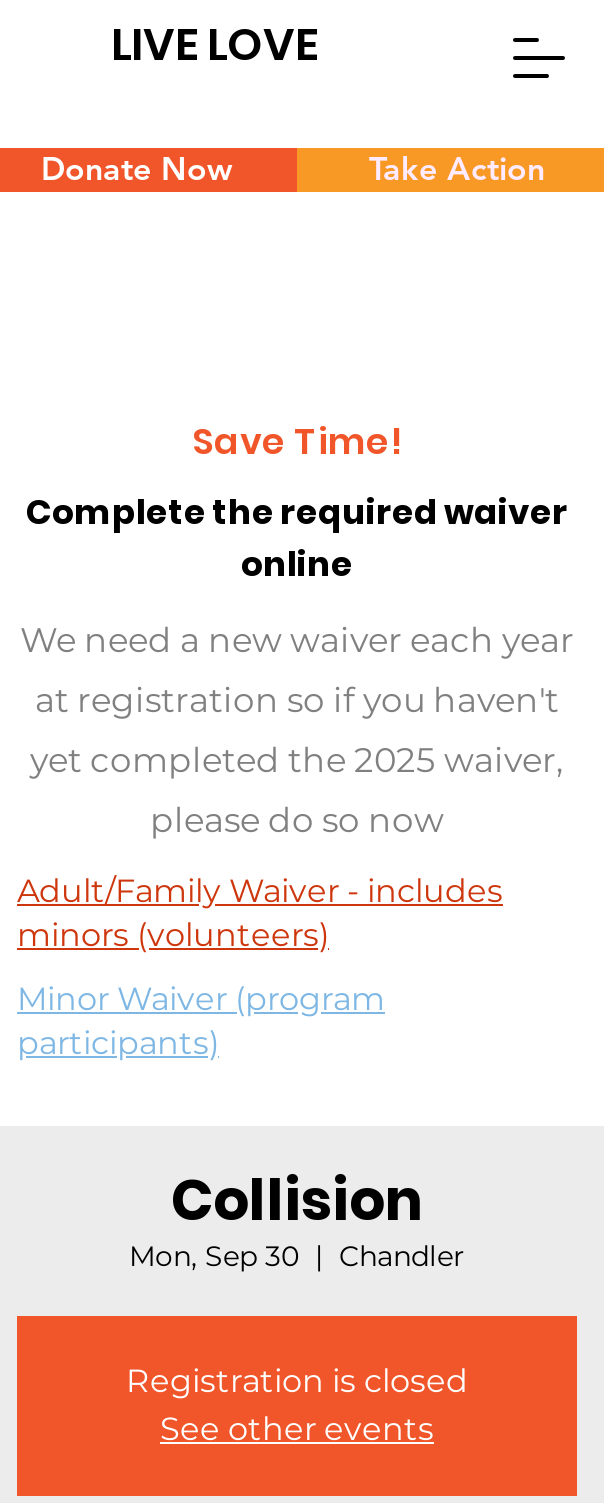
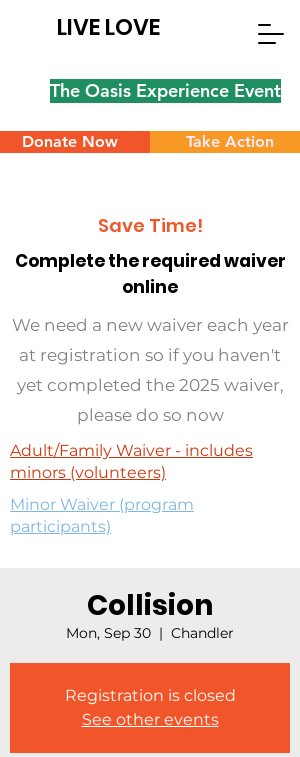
+ The Oasis Experience Event

moved down: Donate Now | Take Action
